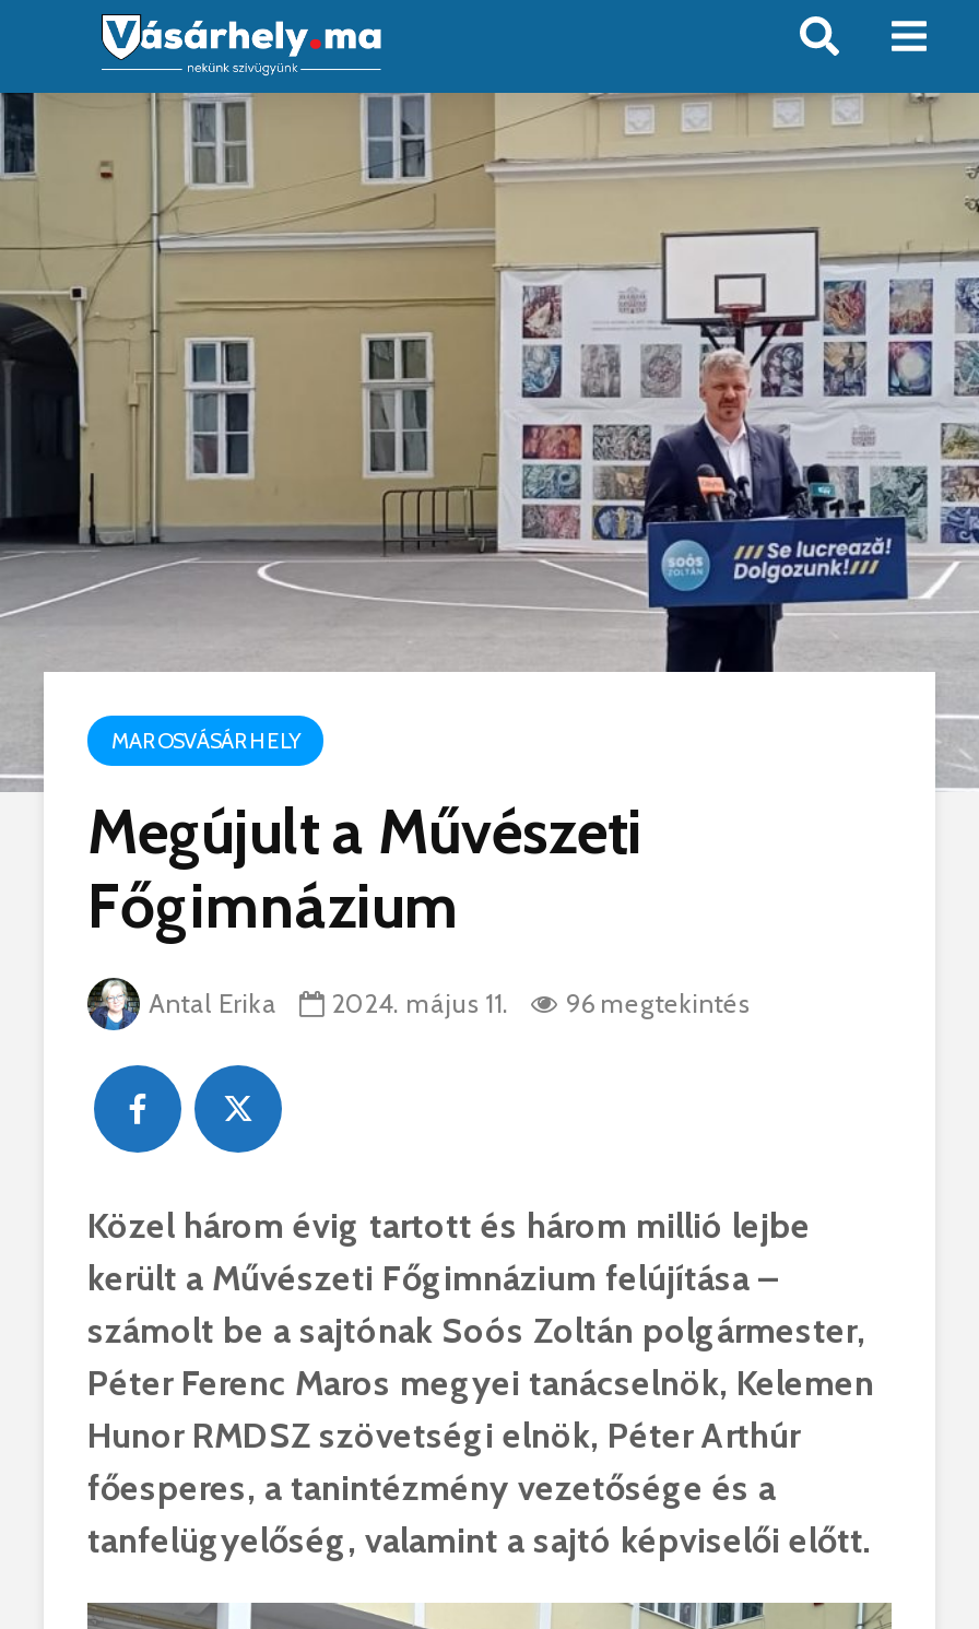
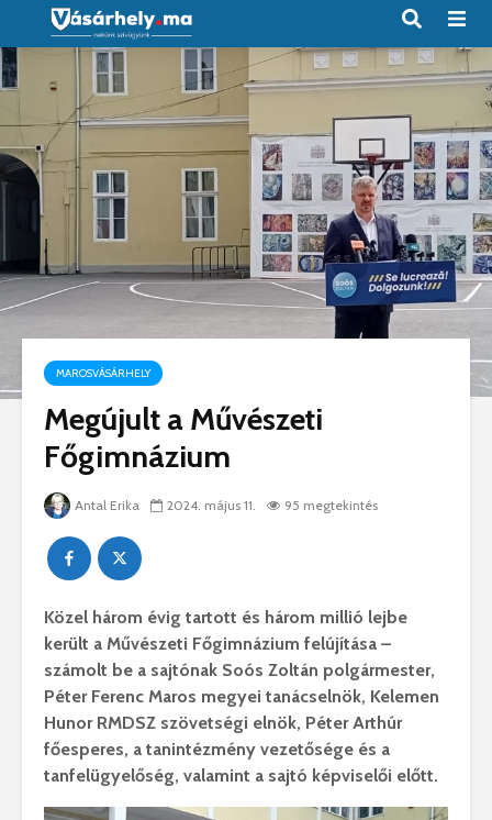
- Antal Erika 2024. május 11. 96 megtekintés
+ Antal Erika 2024. május 11. 95 megtekintés
